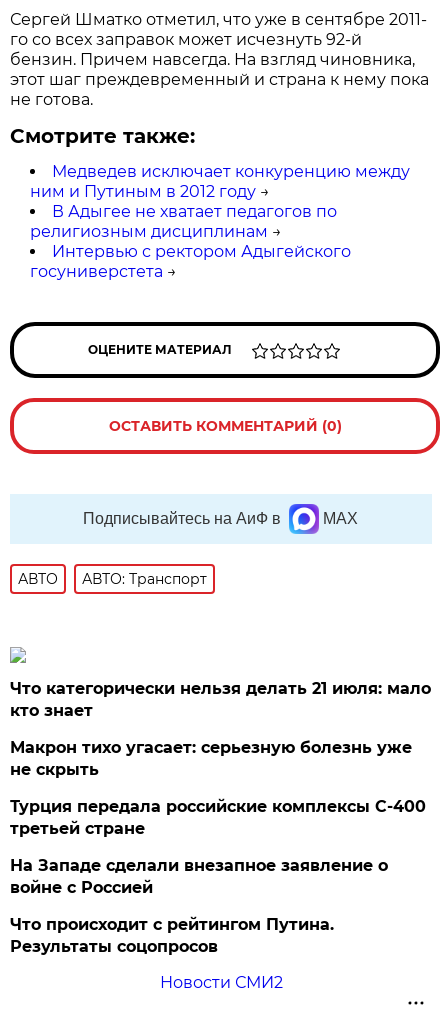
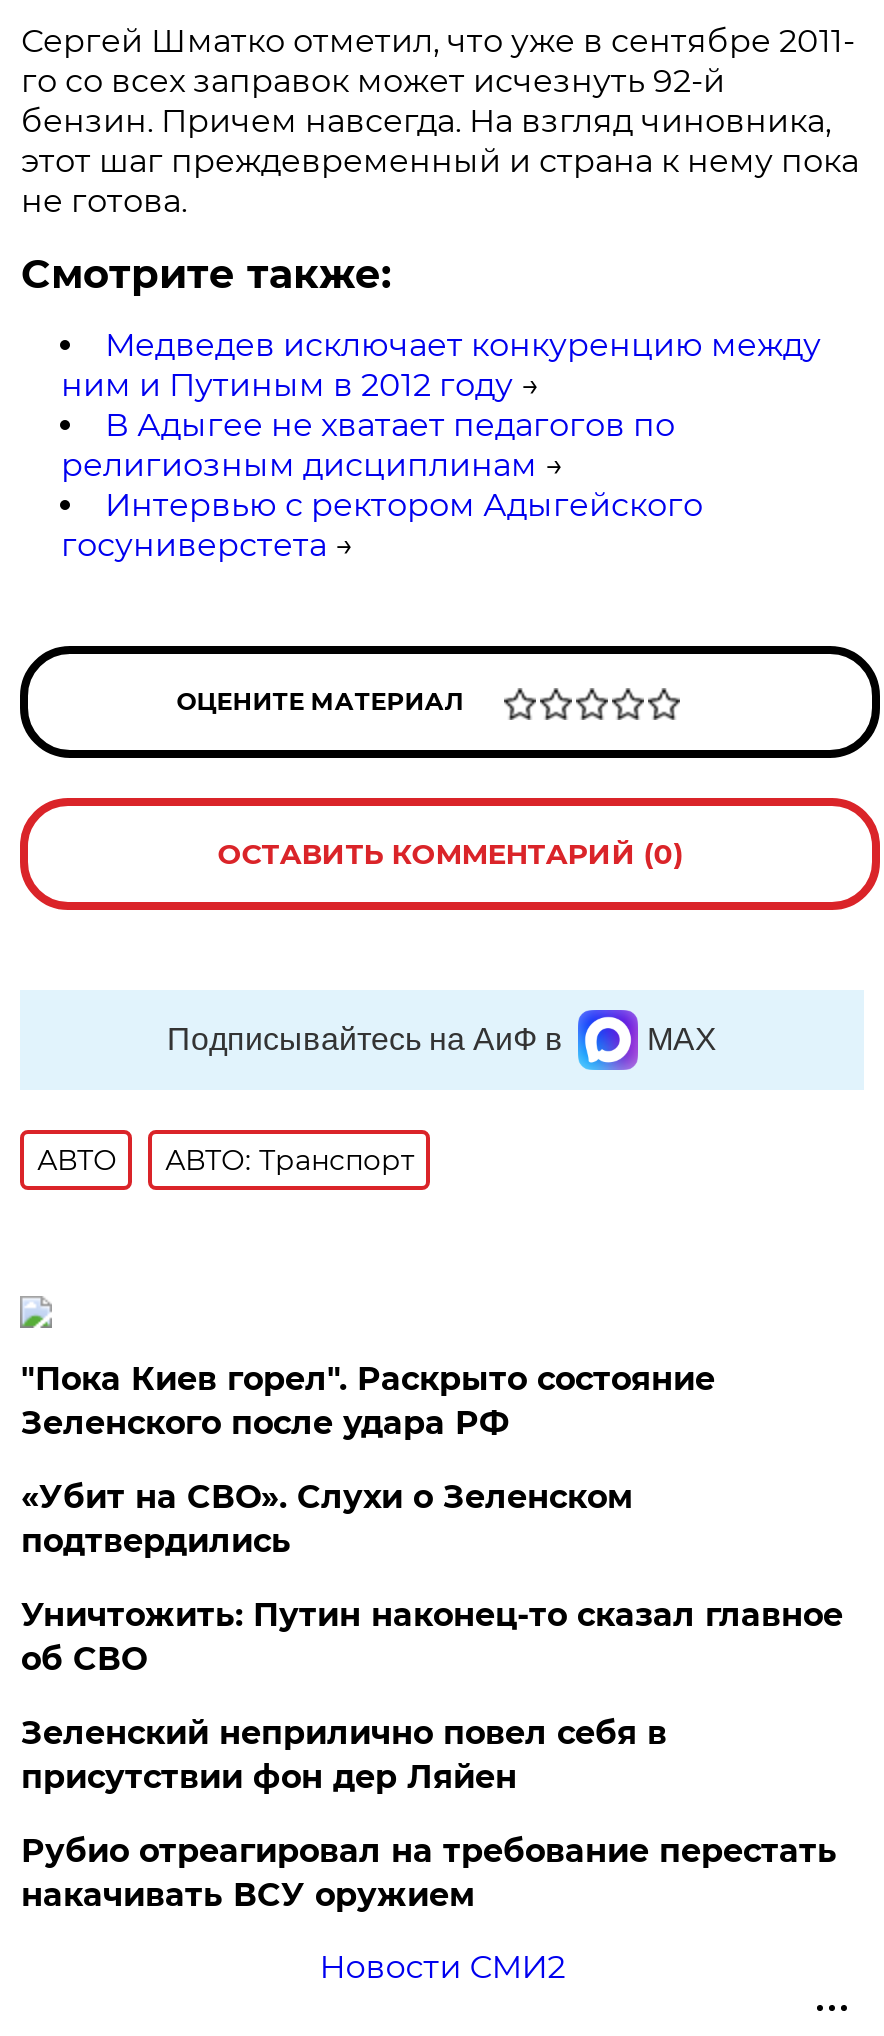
- Что категорически нельзя делать 21 июля: мало
- кто знает
+ "Пока Киев горел". Раскрыто состояние
+ Зеленского после удара РФ

- Макрон тихо угасает: серьезную болезнь уже
- не скрыть
+ «Убит на СВО». Слухи о Зеленском
+ подтвердились

- Турция передала российские комплексы С-400
- третьей стране
+ Уничтожить: Путин наконец-то сказал главное
+ об СВО

- На Западе сделали внезапное заявление о
- войне с Россией
+ Зеленский неприлично повел cебя в
+ присутствии фон дер Ляйен

- Что происходит с рейтингом Путина.
- Результаты соцопросов
+ Рубио отреагировал на требование перестать
+ накачивать ВСУ оружием
